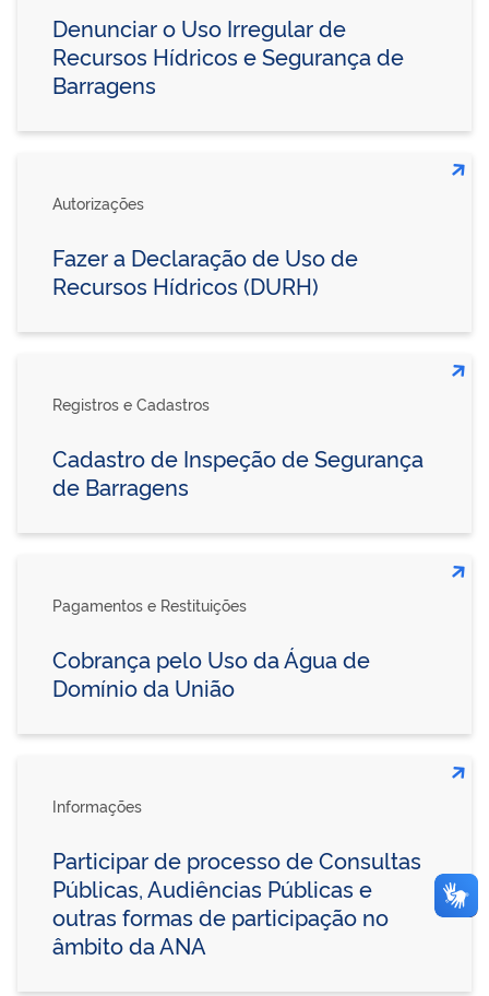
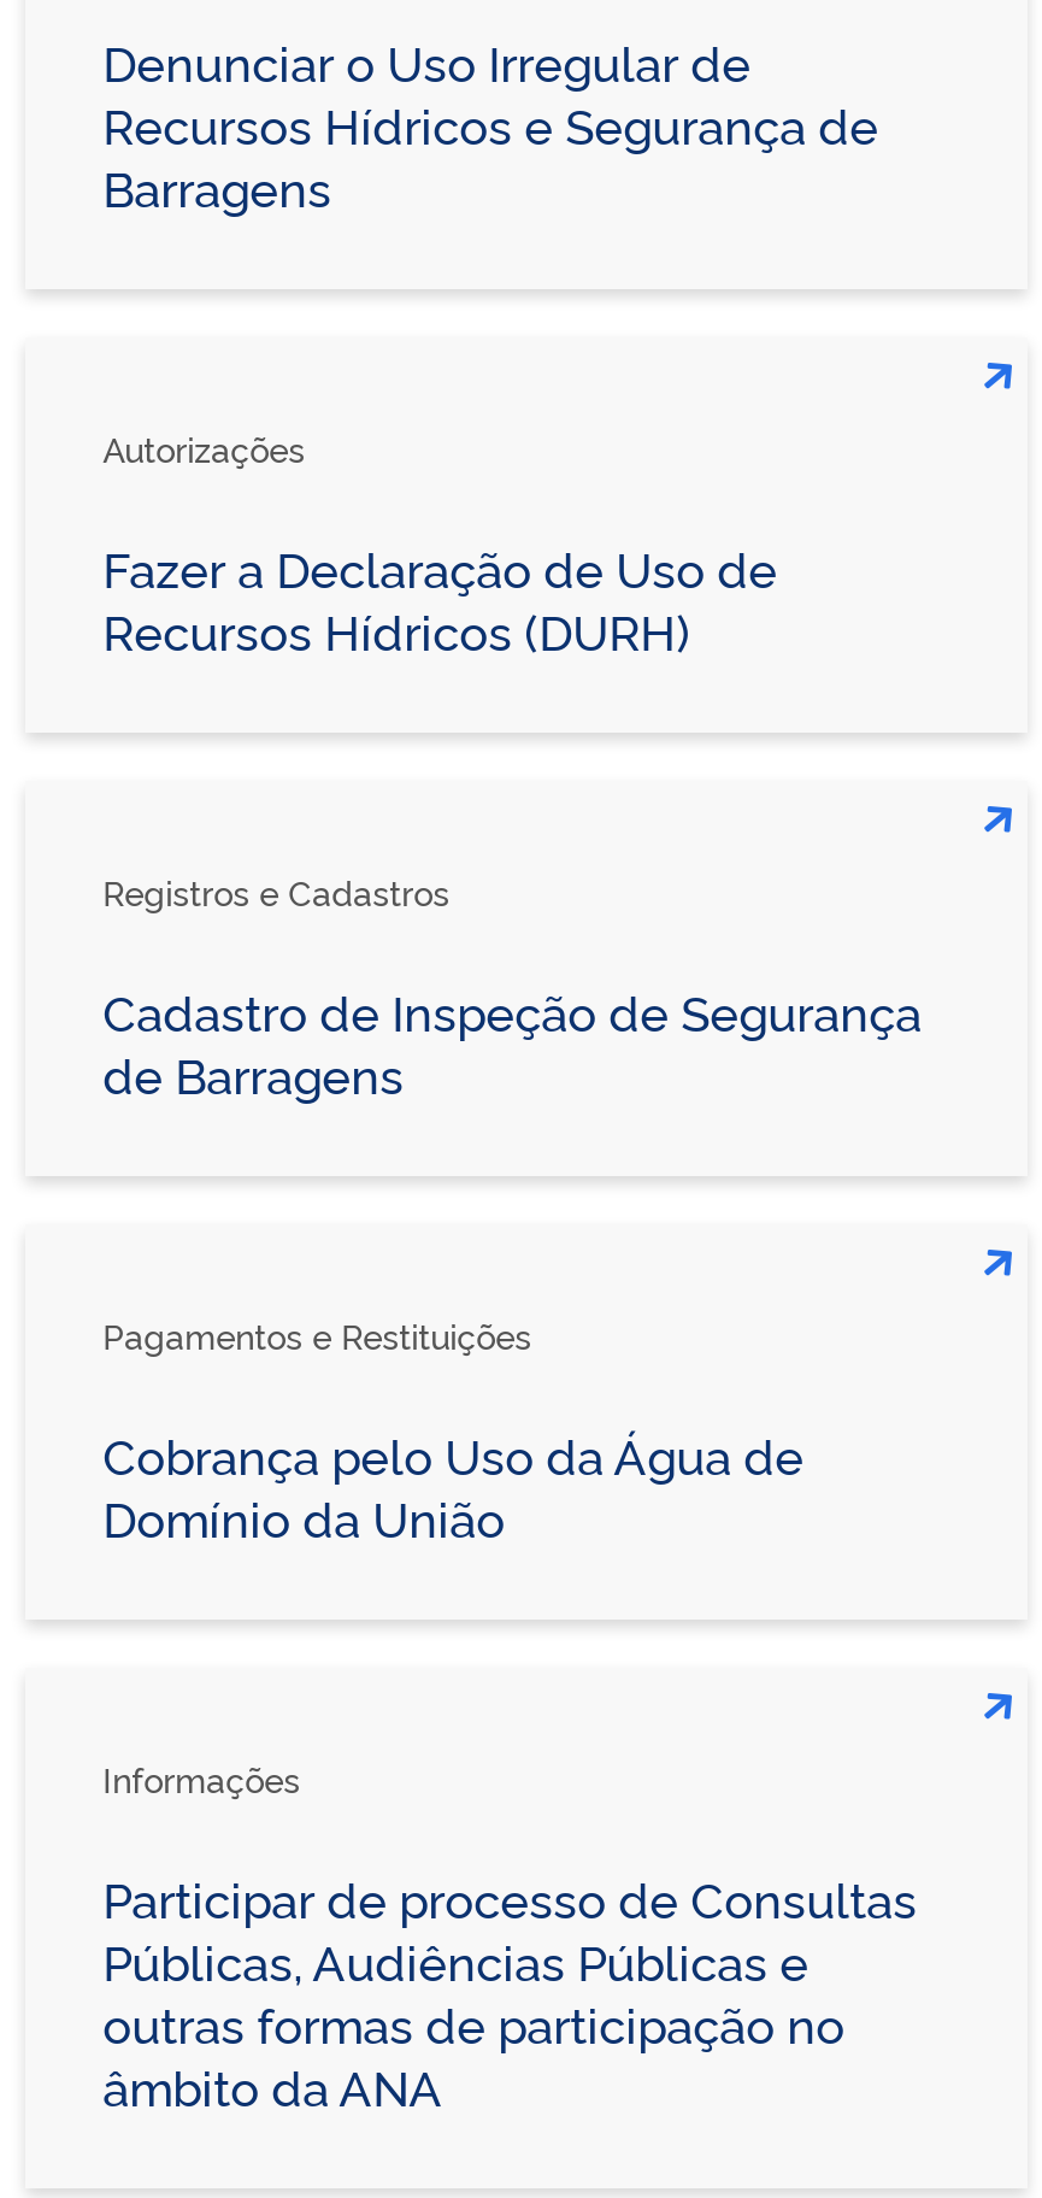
- [image]
